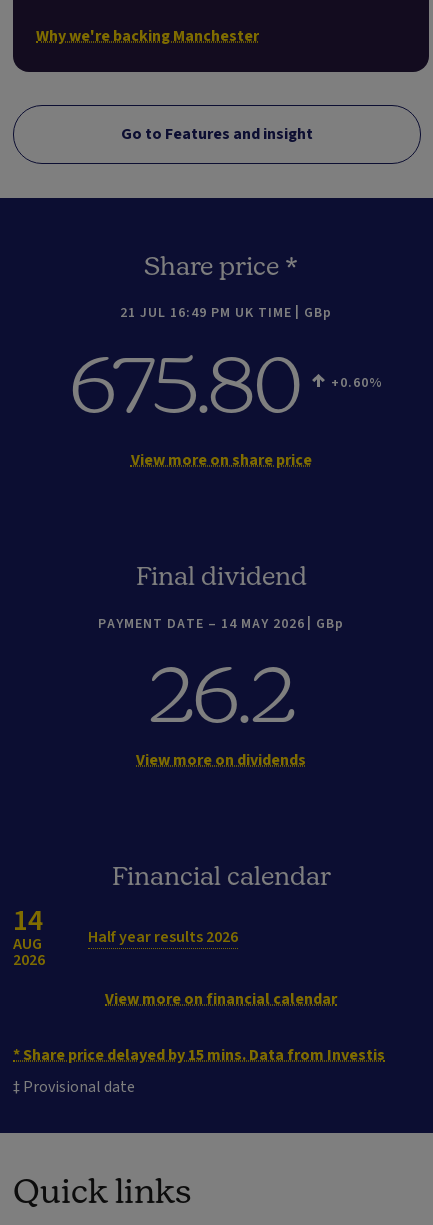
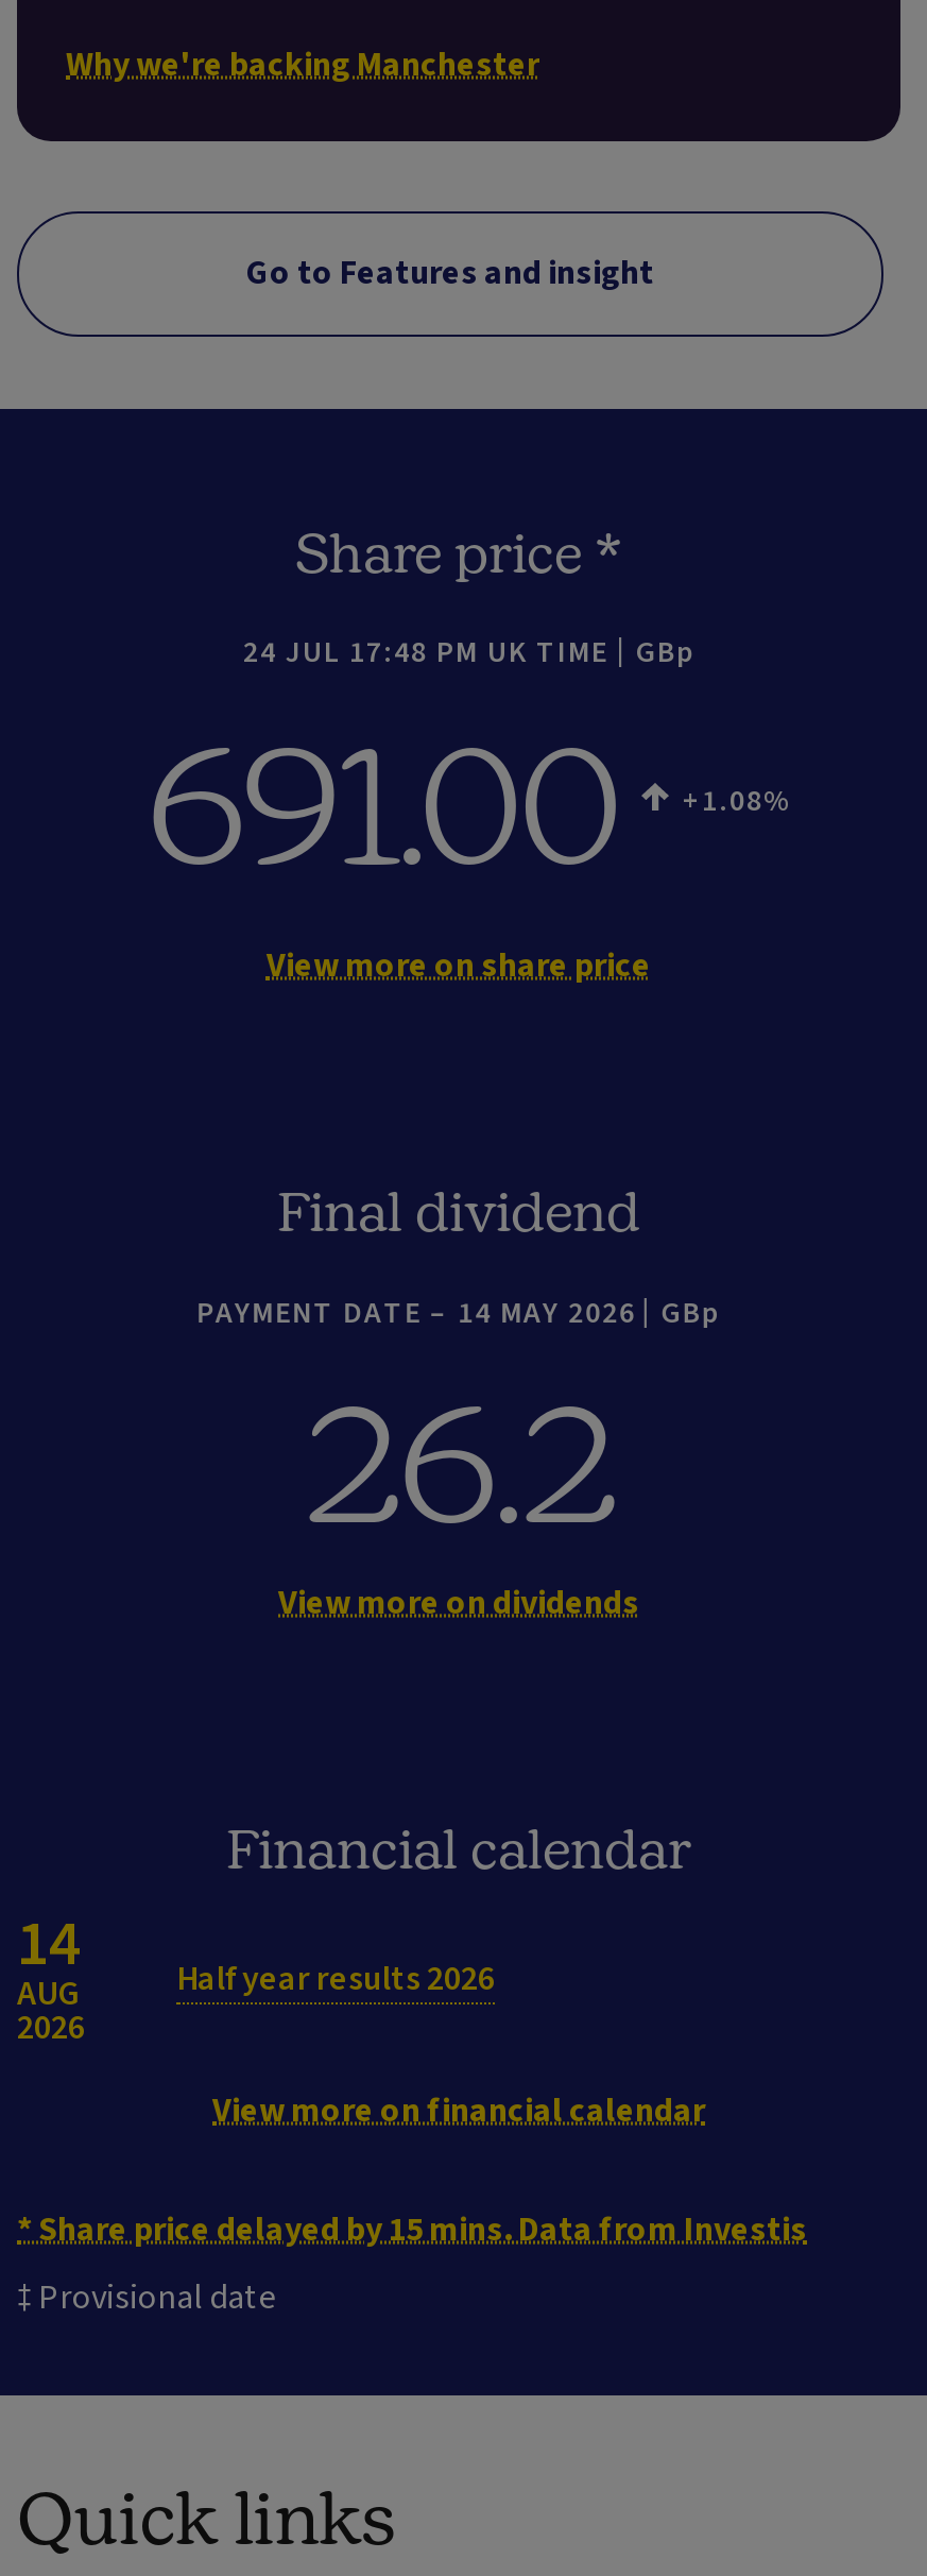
- 21 JUL 16:49 PM UK TIME GBp
+ 24 JUL 17:48 PM UK TIME GBp

- 675.80
+ 691.00

- +0.60
+ +1.08
